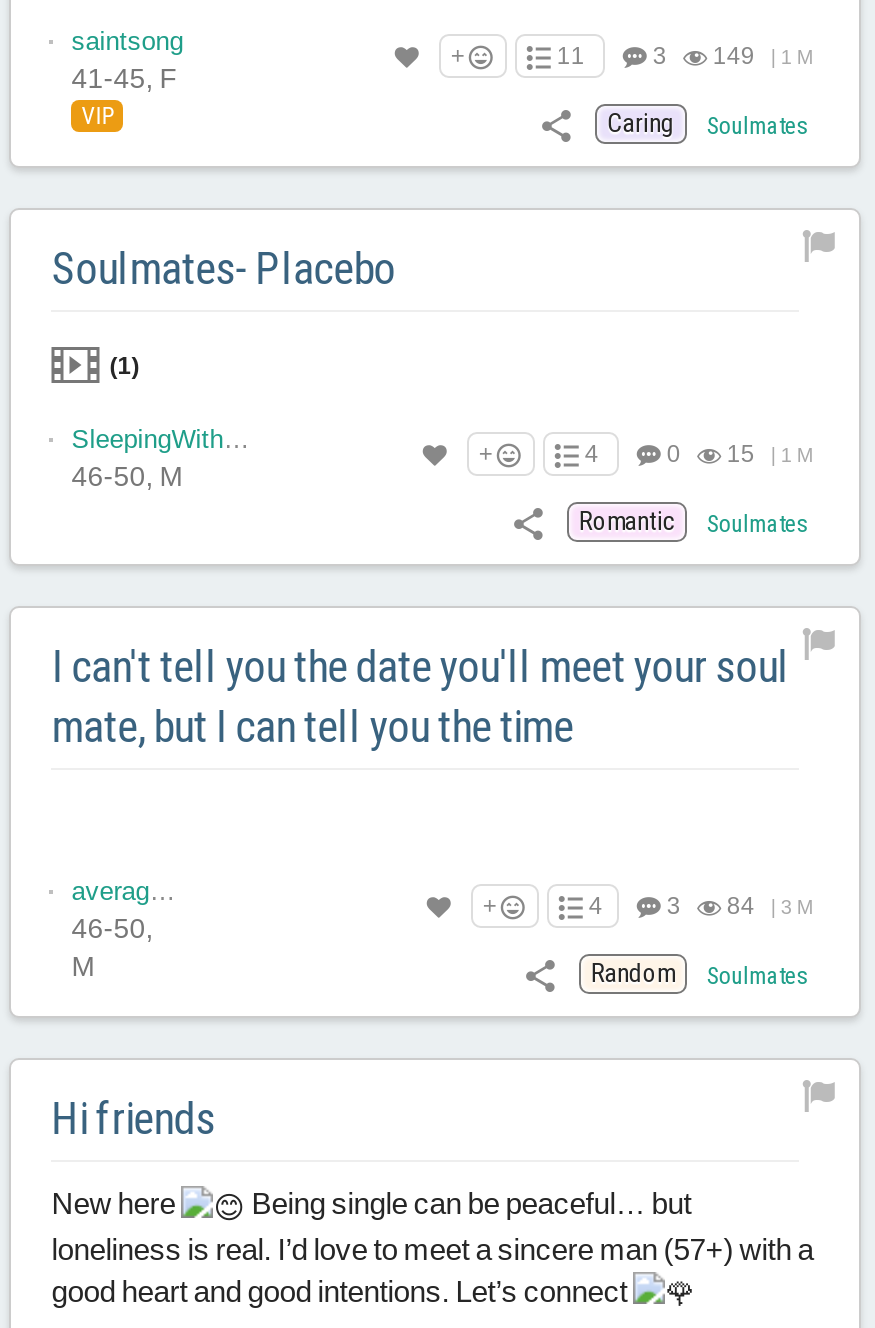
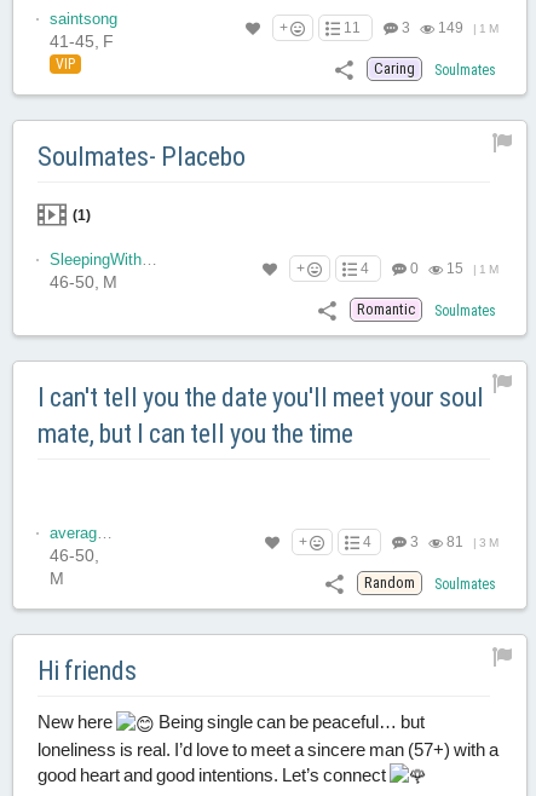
- 84
+ 81
